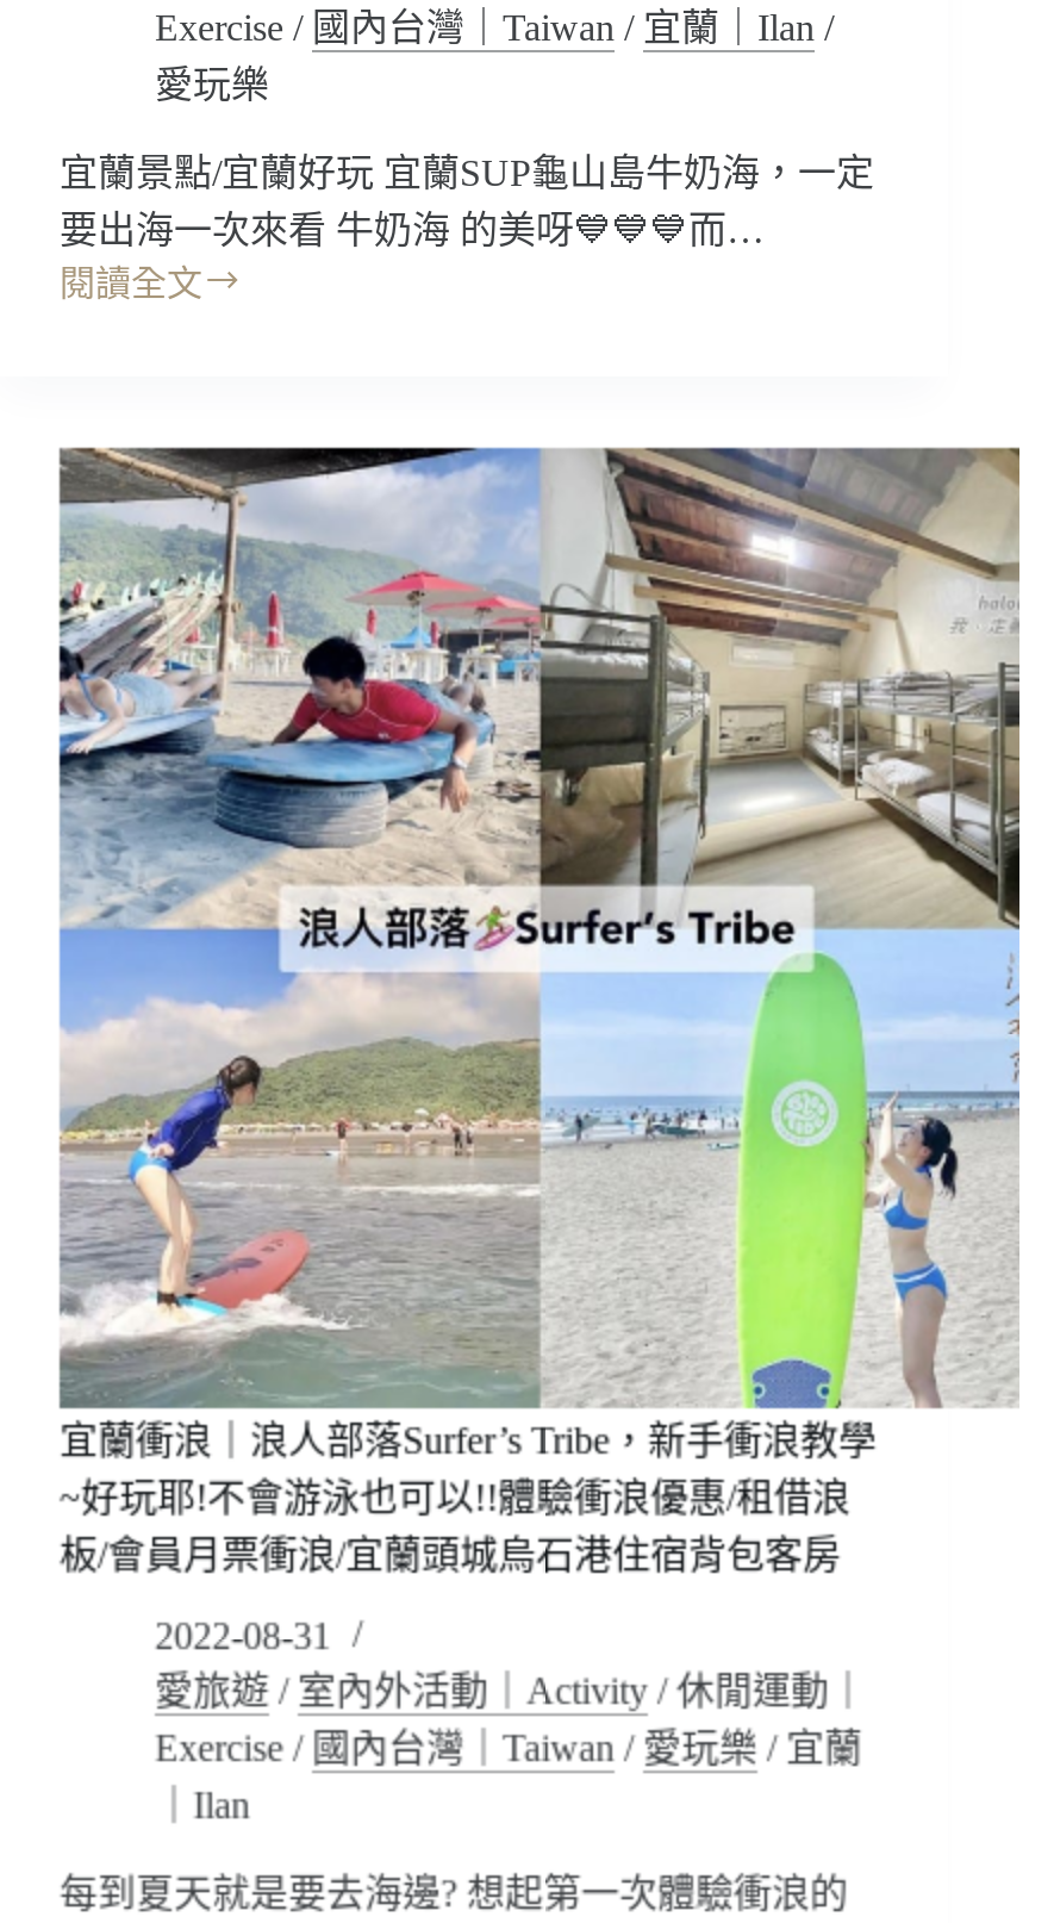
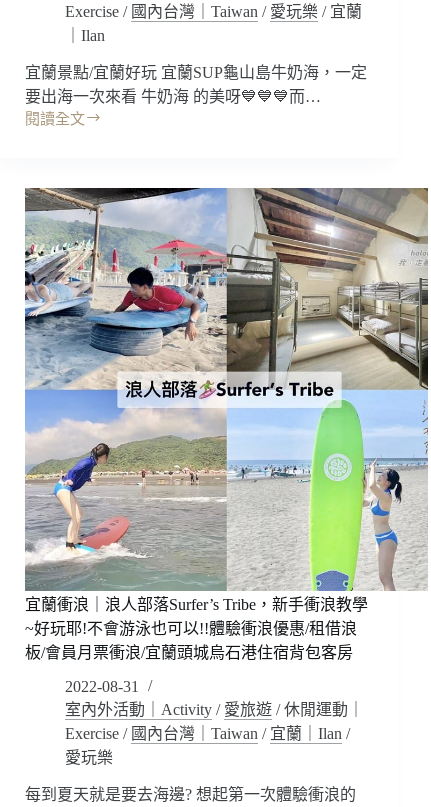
moved down: Exercise /國內台灣｜Taiwan /宜蘭｜Ilan / | 愛玩樂

- 愛旅遊/室內外活動｜Activity /休閒運動｜
+ 室內外活動｜Activity /愛旅遊/休閒運動｜

moved up: Exercise /國內台灣｜Taiwan /愛玩樂/宜蘭 | ｜Ilan
